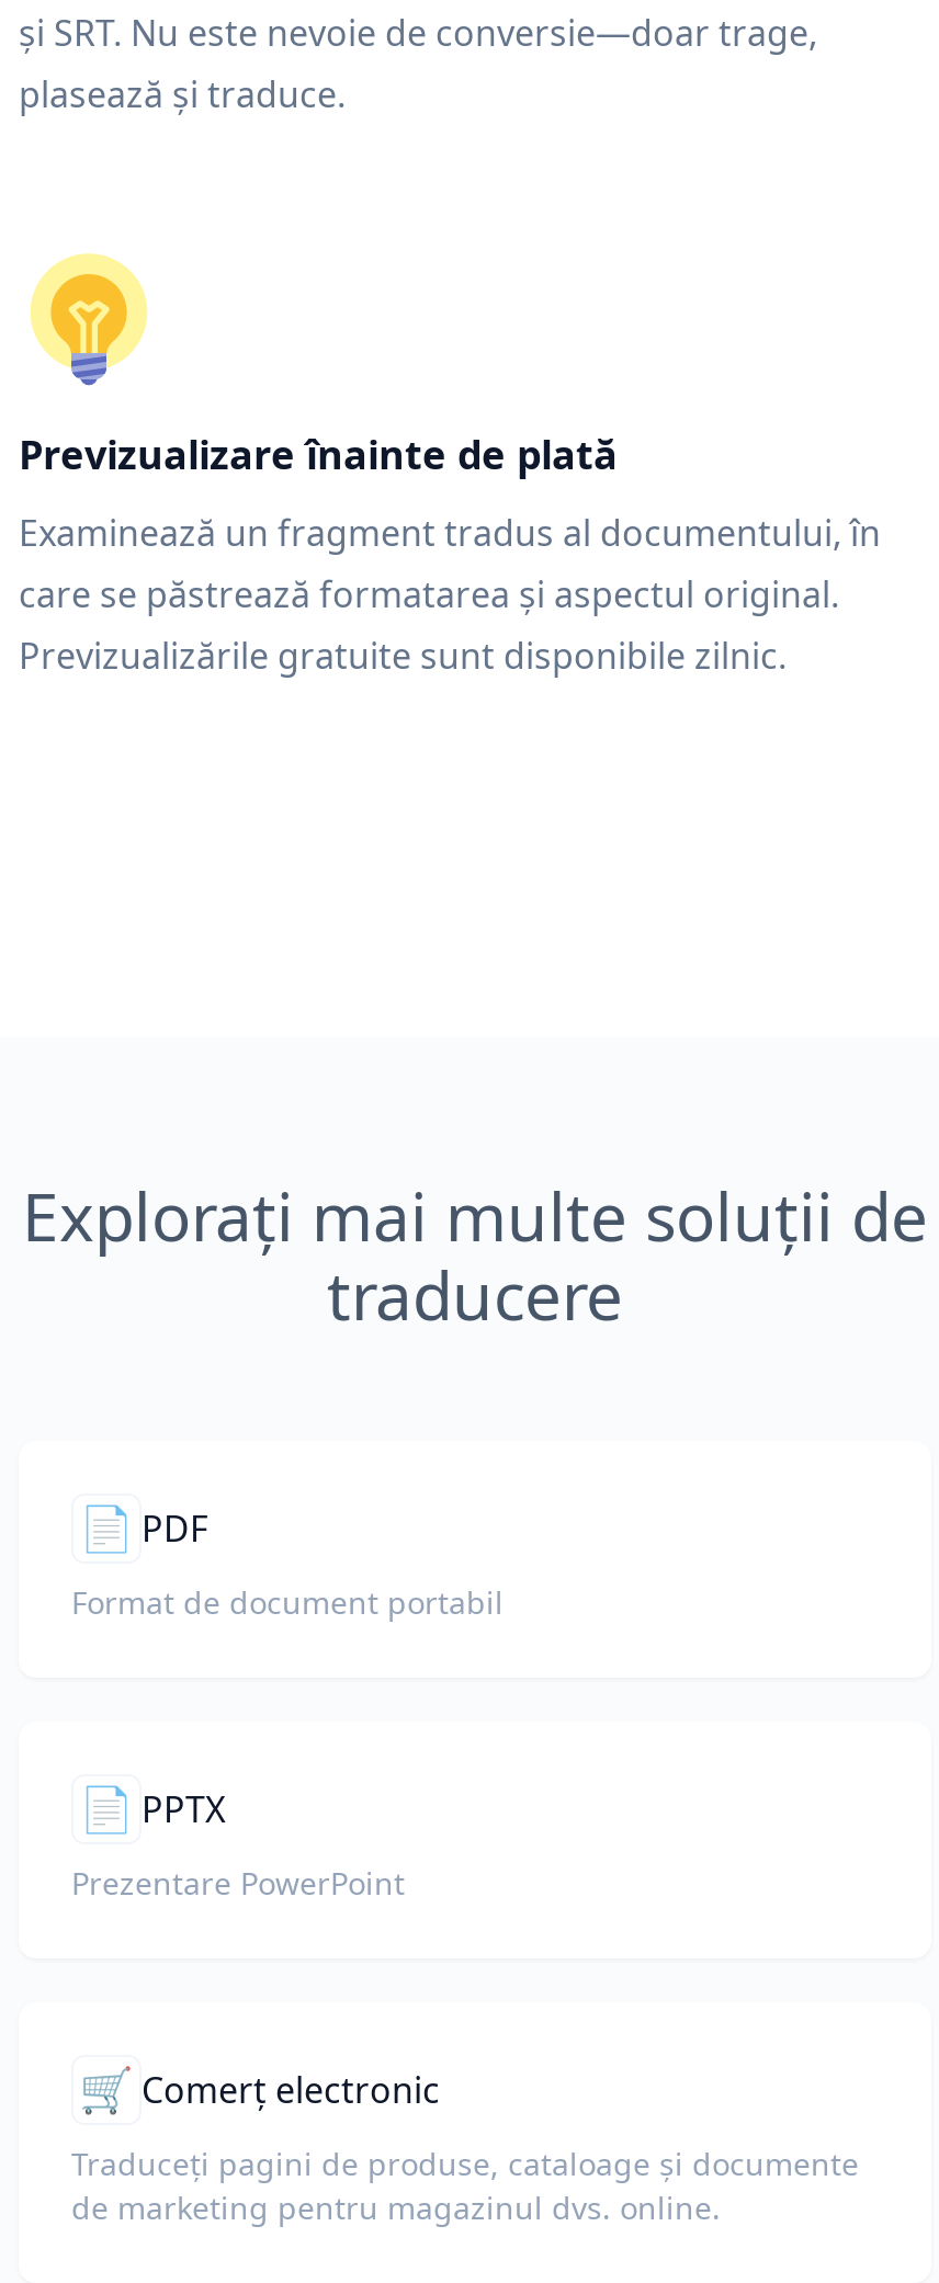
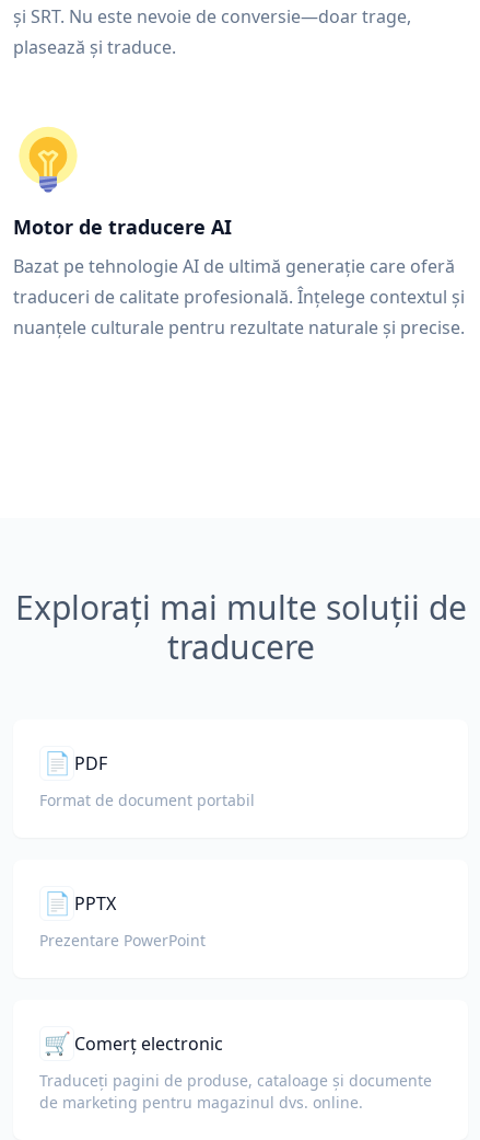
- Previzualizare înainte de plată
+ Motor de traducere AI

- Examinează un fragment tradus al documentului, în
- care se păstrează formatarea și aspectul original.
- Previzualizările gratuite sunt disponibile zilnic.
+ Bazat pe tehnologie AI de ultimă generație care oferă
+ traduceri de calitate profesională. Înțelege contextul și
+ nuanțele culturale pentru rezultate naturale și precise.
